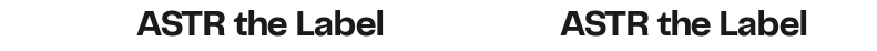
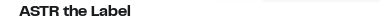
- ASTR the Label
